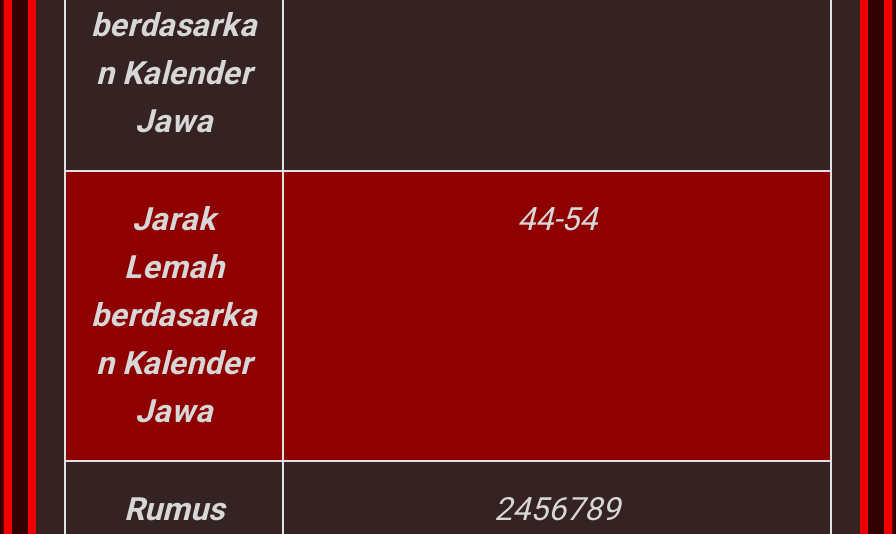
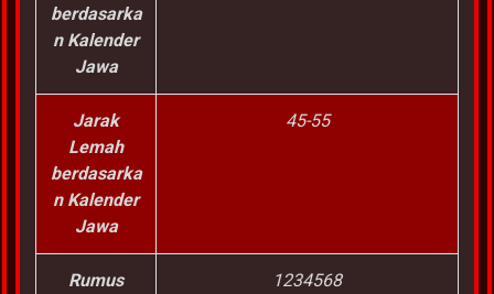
- 44-54
+ 45-55

- 2456789
+ 1234568
